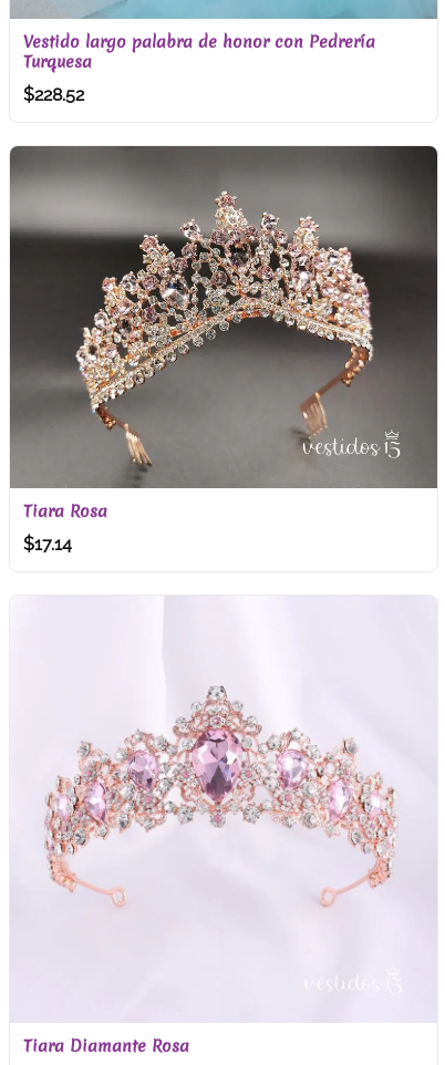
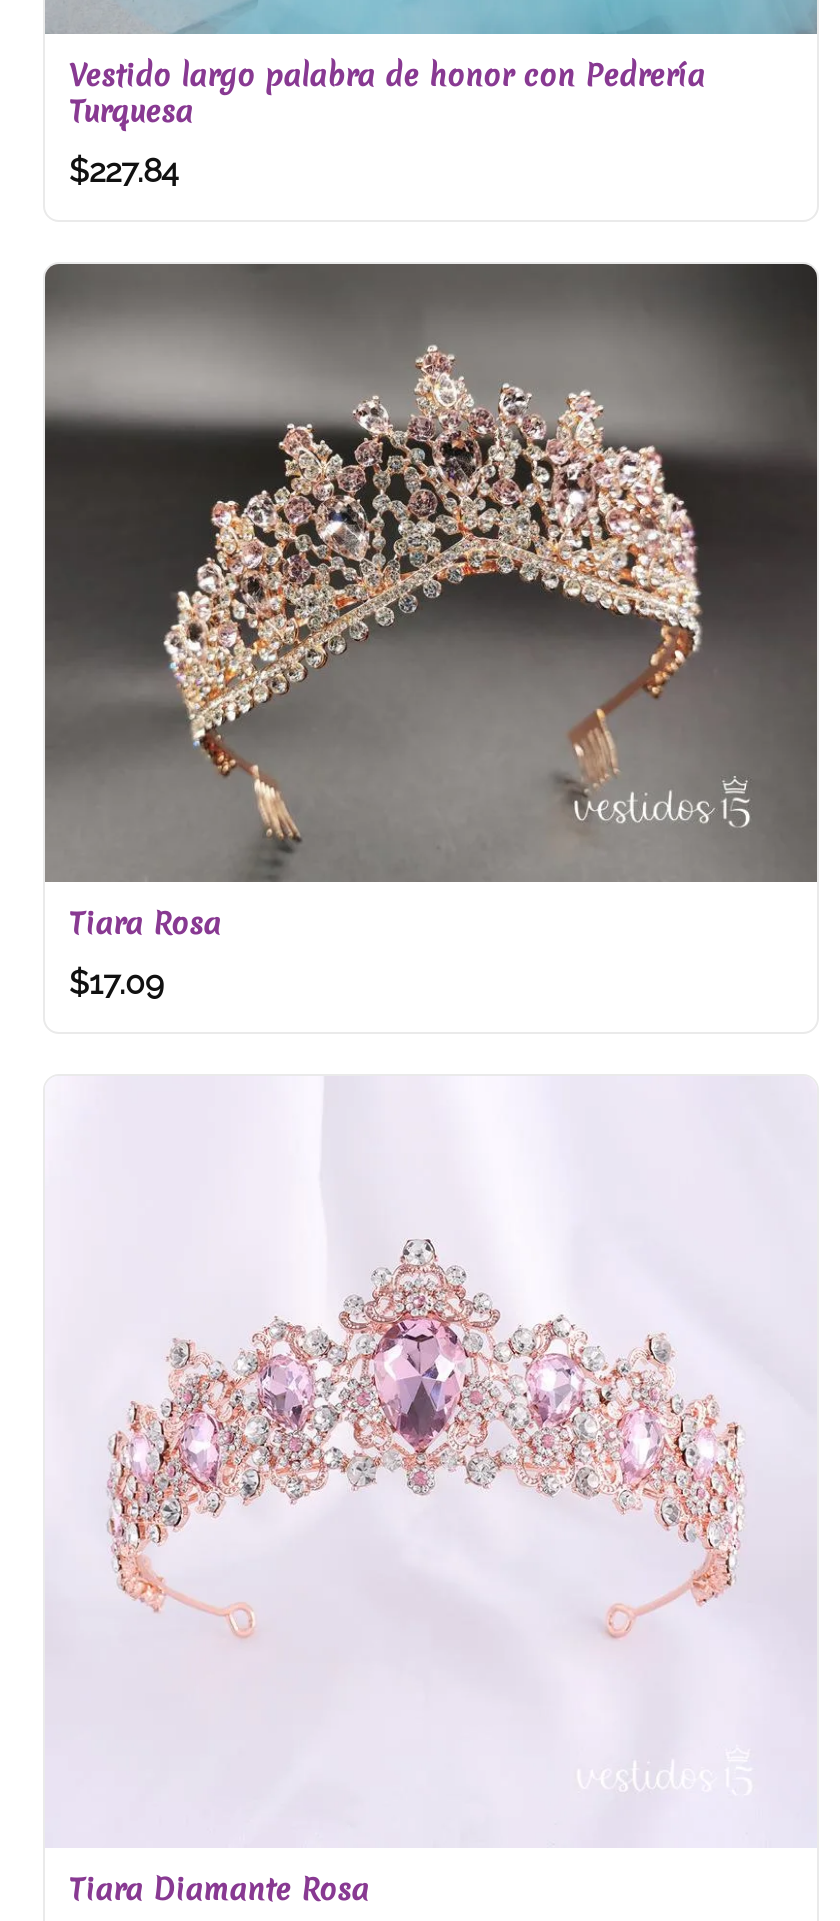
- $228.52
+ $227.84

- $17.14
+ $17.09
